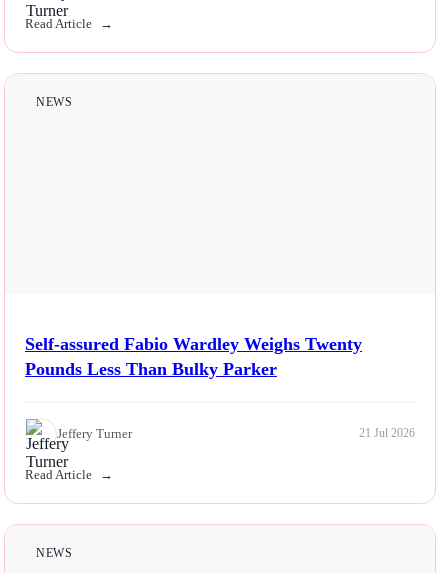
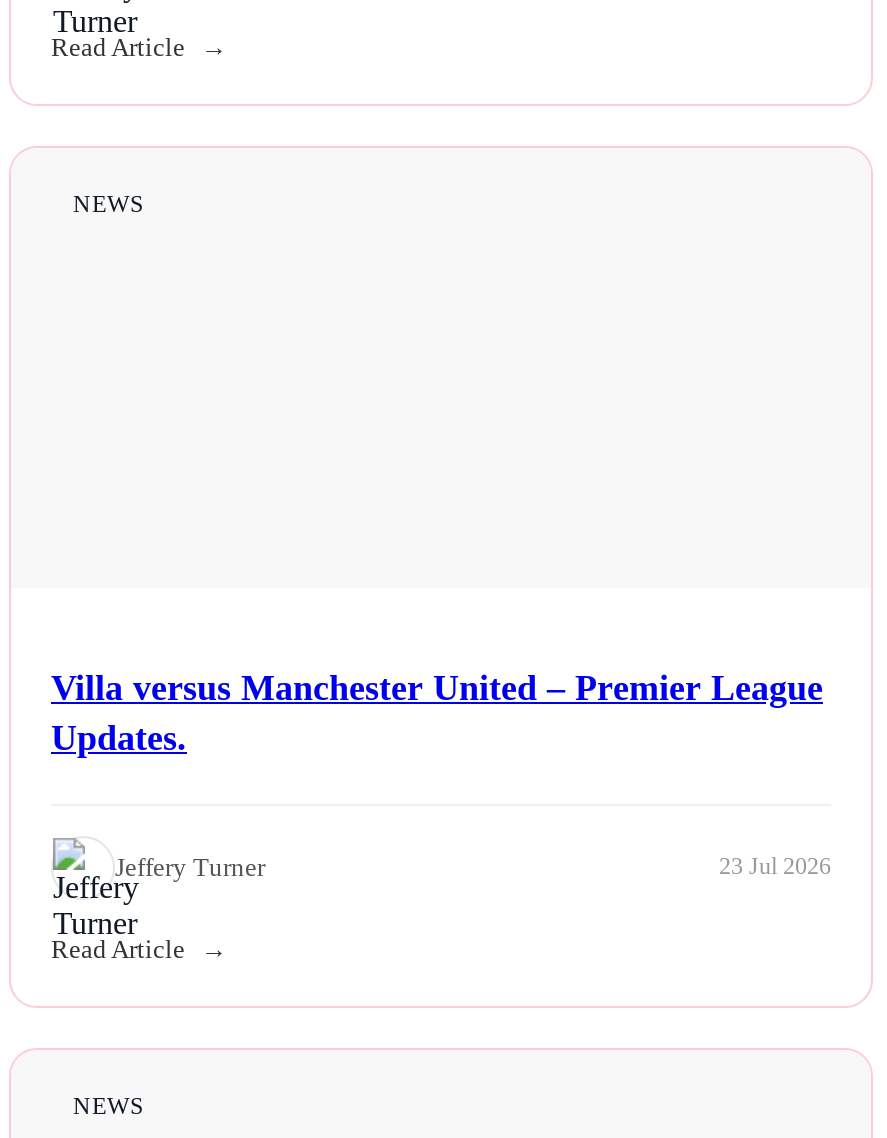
- Self-assured Fabio Wardley Weighs Twenty
- Pounds Less Than Bulky Parker
+ Villa versus Manchester United – Premier League
+ Updates.

- 21 Jul 2026
+ 23 Jul 2026
